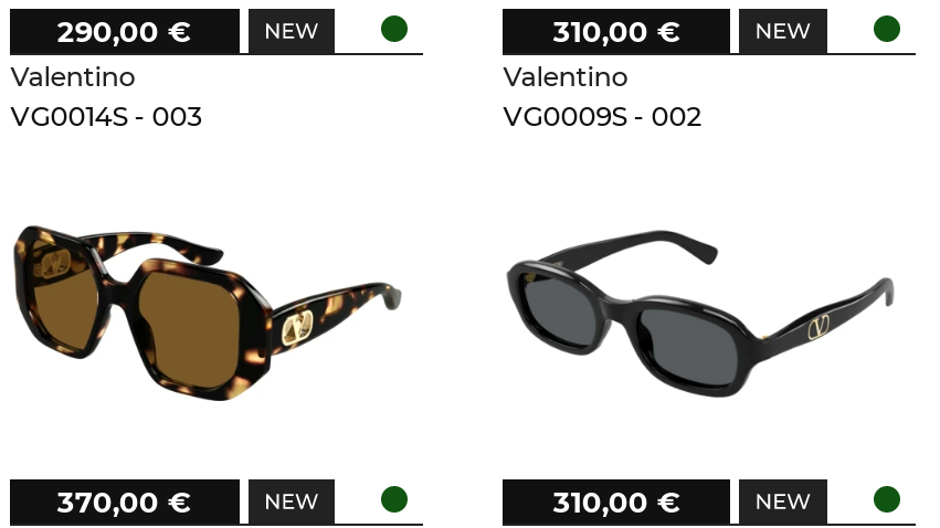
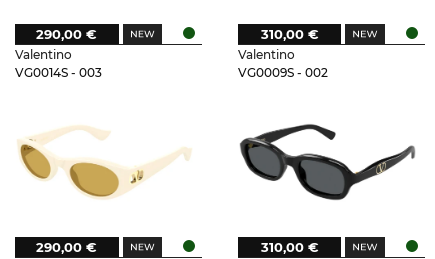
- [image]
- 370,00 €
+ [image]
+ 290,00 €
